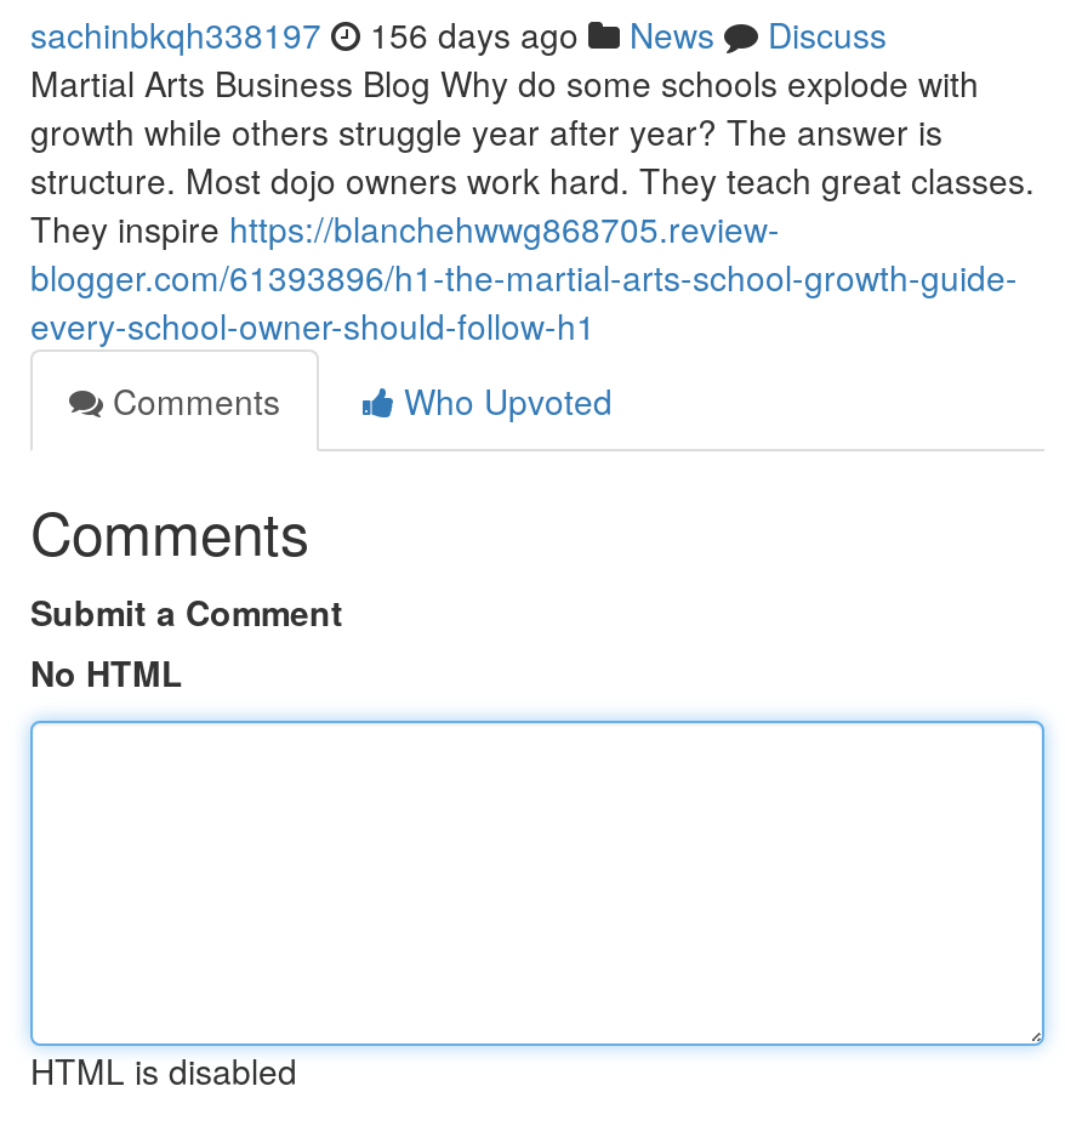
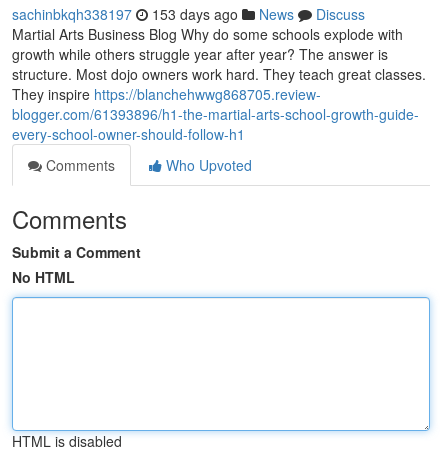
- sachinbkqh338197 156 days ago News Discuss
+ sachinbkqh338197 153 days ago News Discuss
